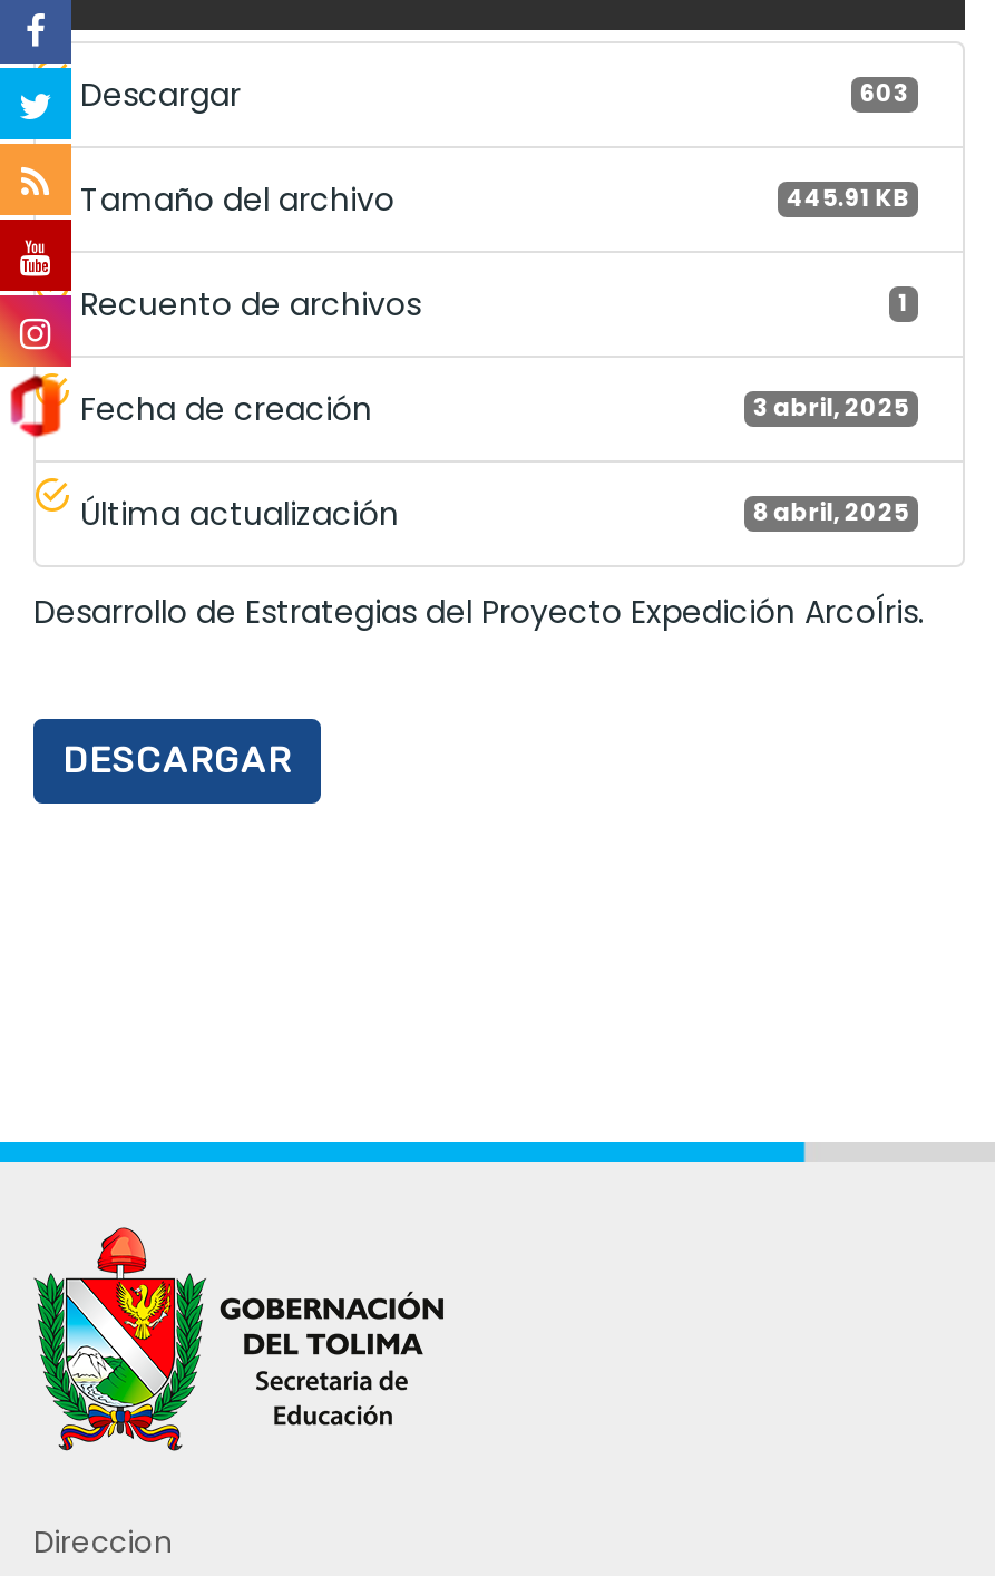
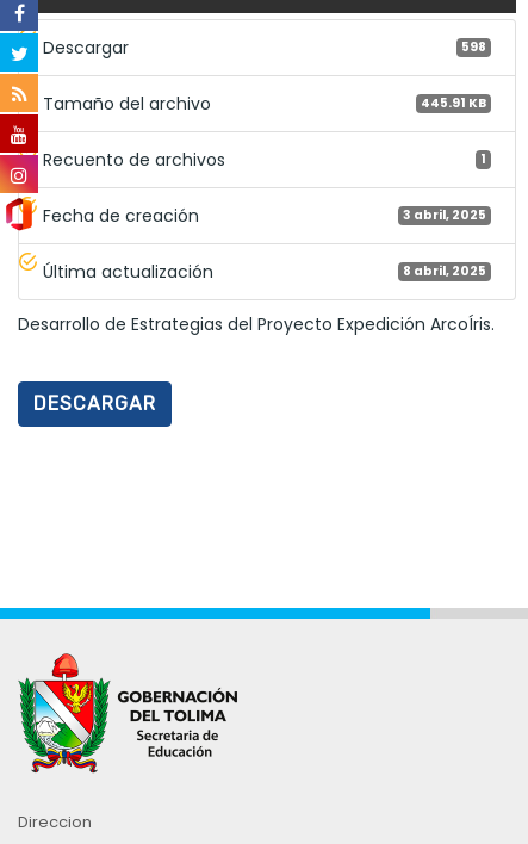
- 603
+ 598
